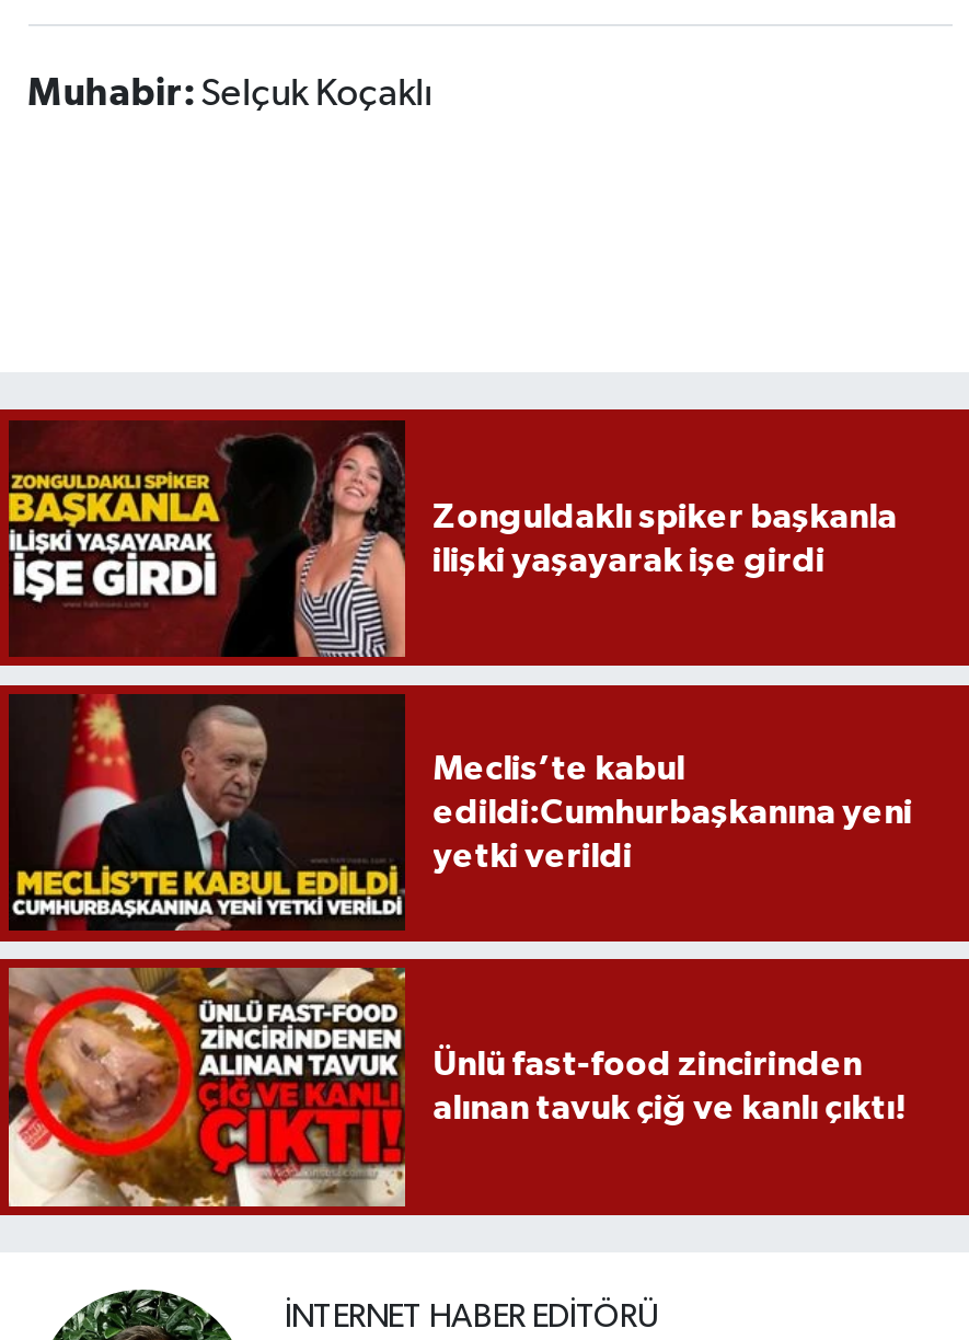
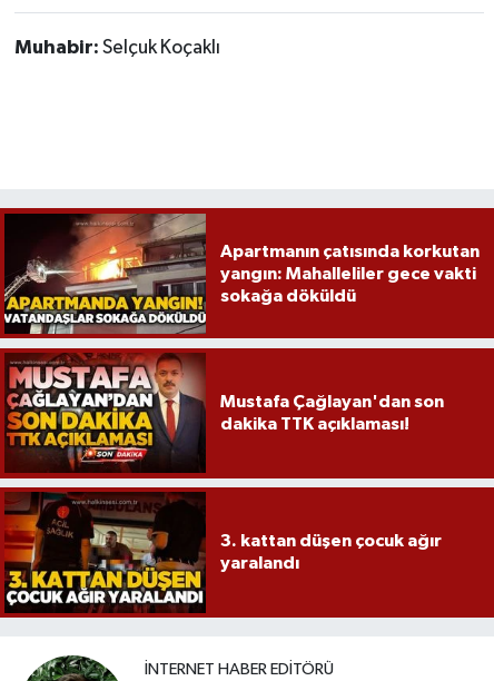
- [image]
- Zonguldaklı spiker başkanla
- ilişki yaşayarak işe girdi
+ [image]
+ Apartmanın çatısında korkutan
+ yangın: Mahalleliler gece vakti
+ sokağa döküldü

- [image]
- Meclis’te kabul
- edildi:Cumhurbaşkanına yeni
- yetki verildi
+ [image]
+ Mustafa Çağlayan'dan son
+ dakika TTK açıklaması!

- [image]
- Ünlü fast-food zincirinden
- alınan tavuk çiğ ve kanlı çıktı!
+ [image]
+ 3. kattan düşen çocuk ağır
+ yaralandı
